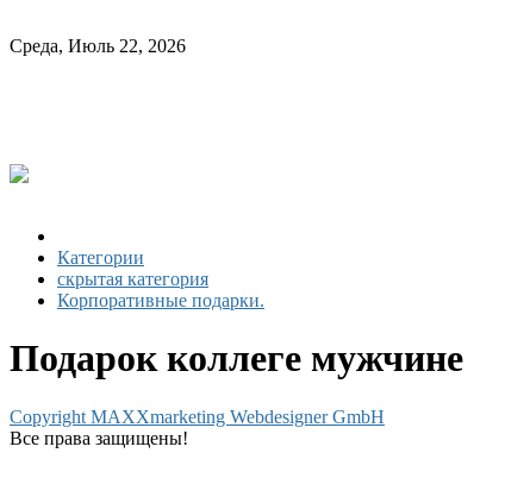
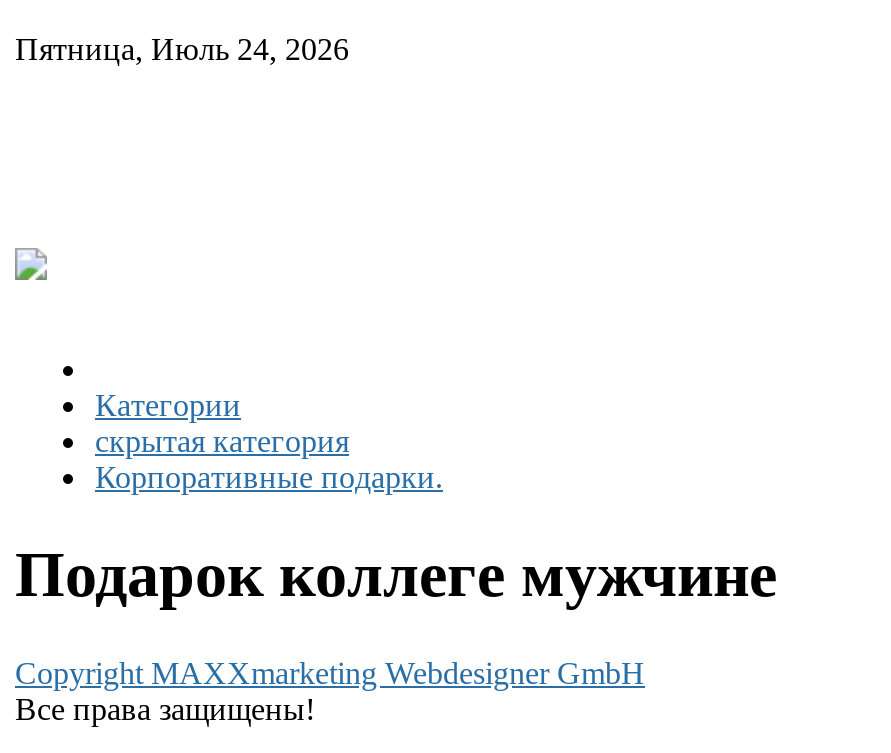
- Среда, Июль 22, 2026
+ Пятница, Июль 24, 2026
